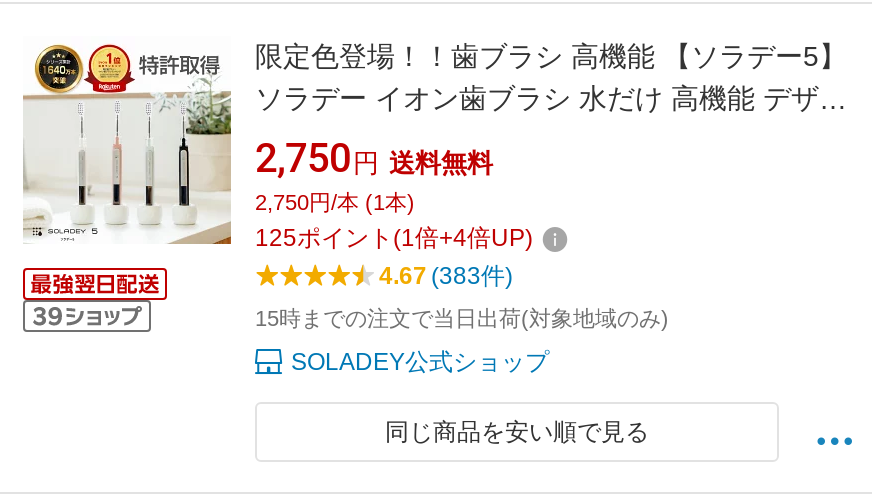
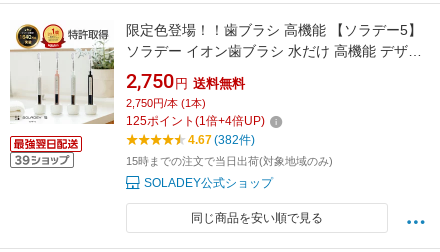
- 4.67 (383件)
+ 4.67 (382件)
